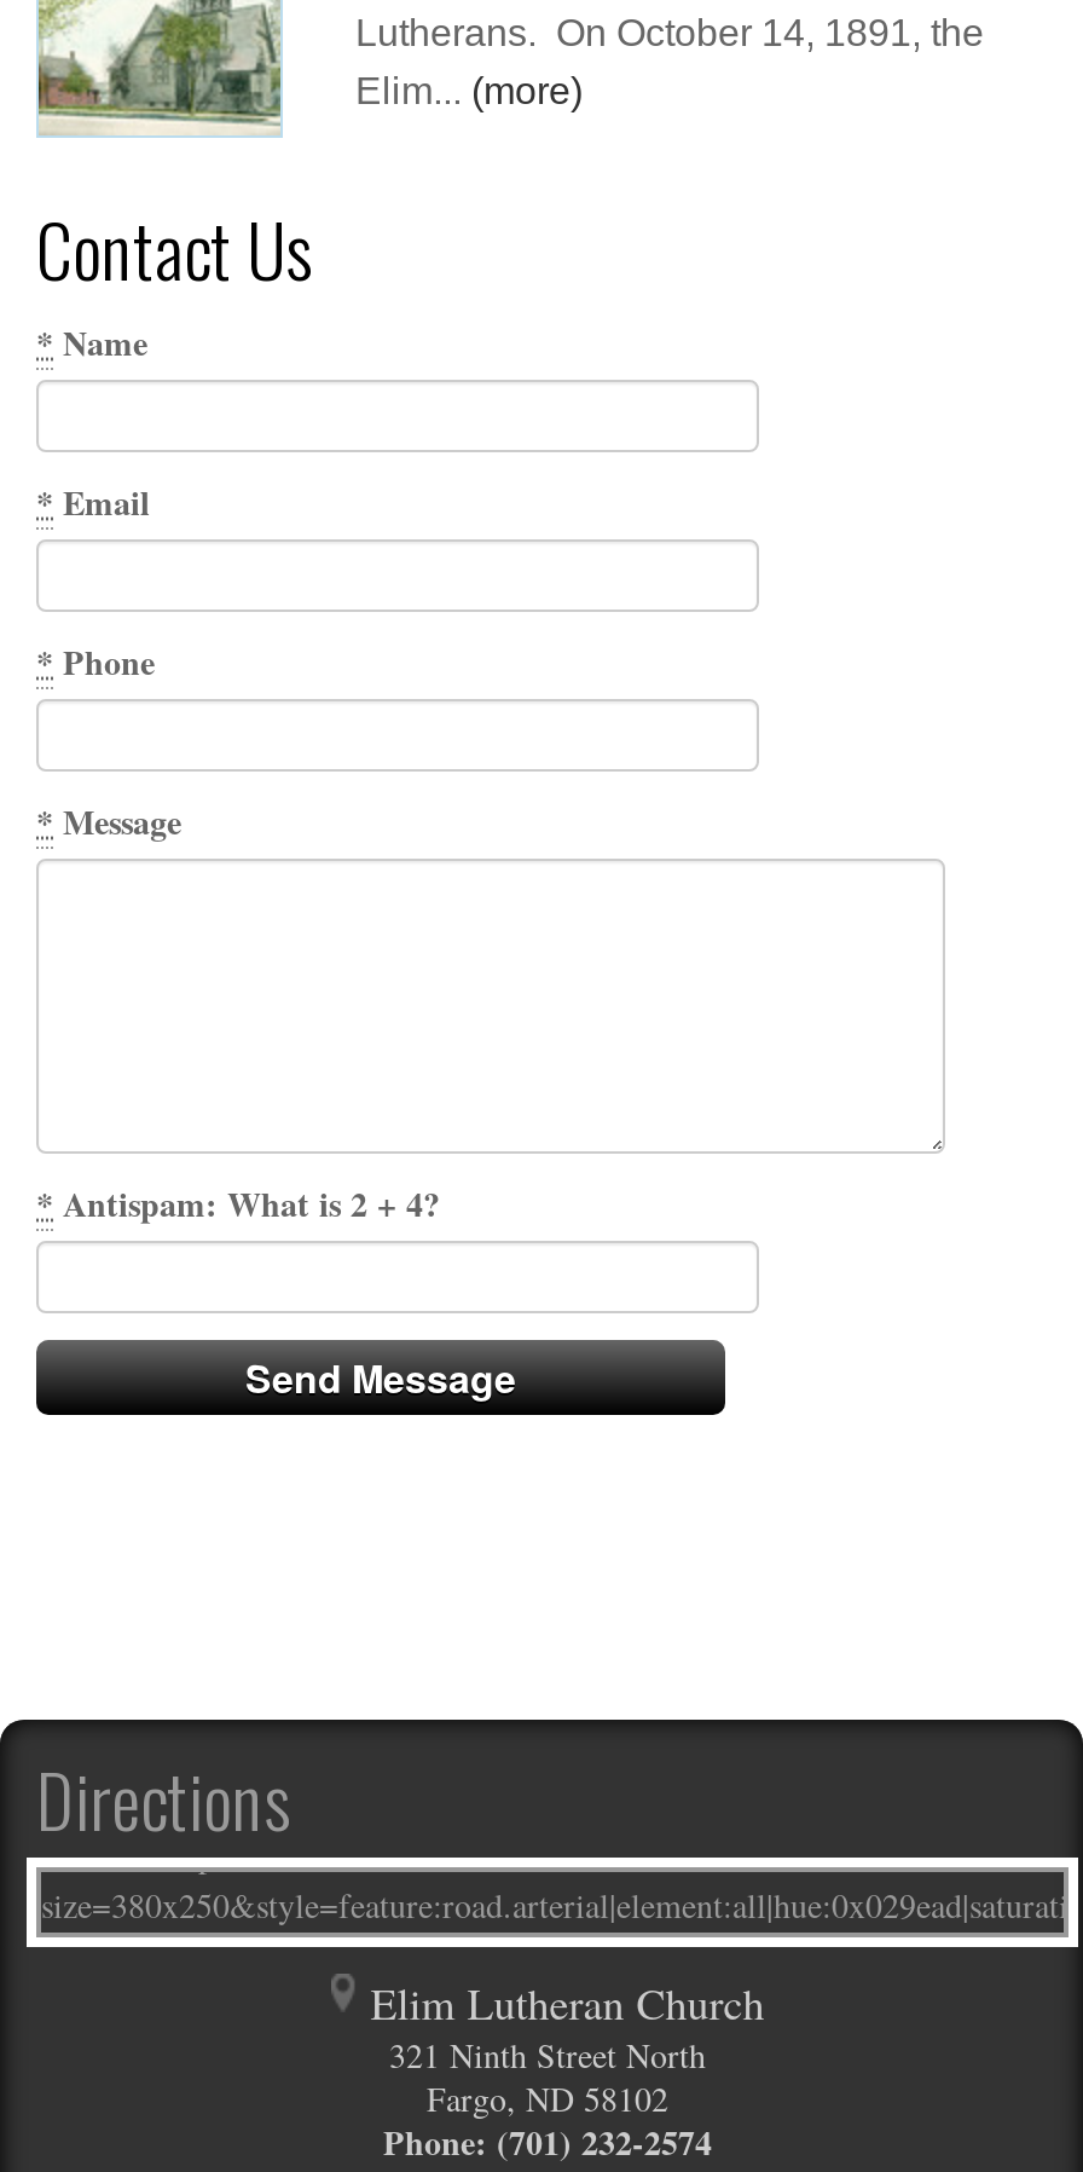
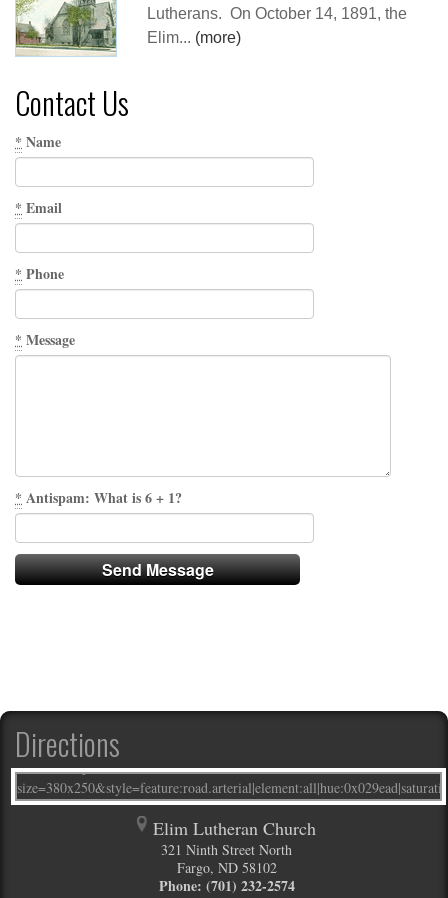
- * Antispam: What is 2 + 4?
+ * Antispam: What is 6 + 1?
